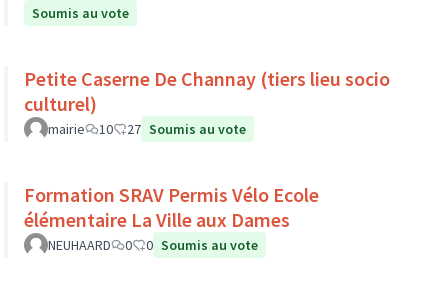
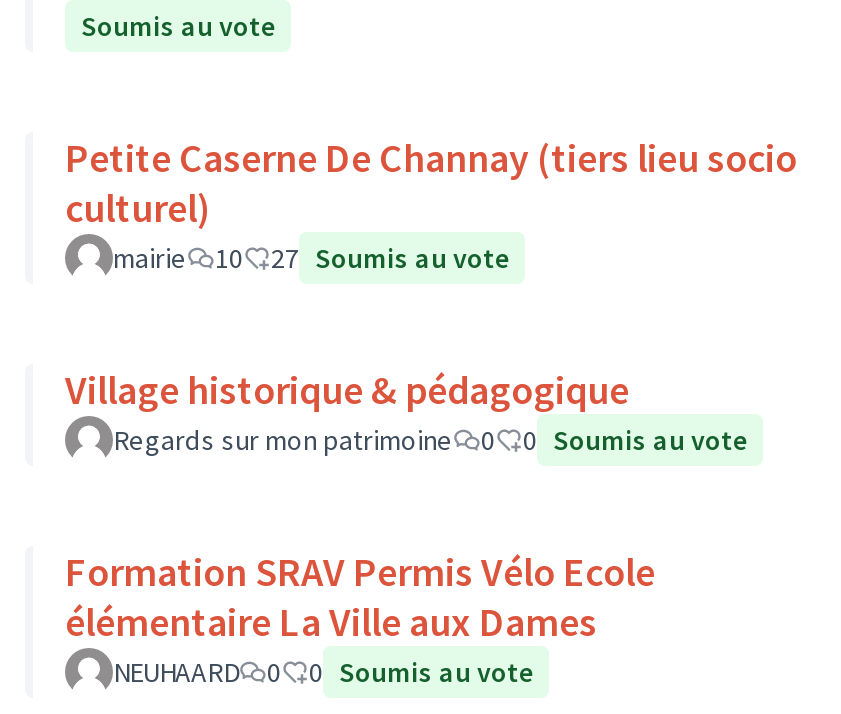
+ Village historique & pédagogique
+ Regards sur mon patrimoine
+ 0
+ 0 Soumis au vote
